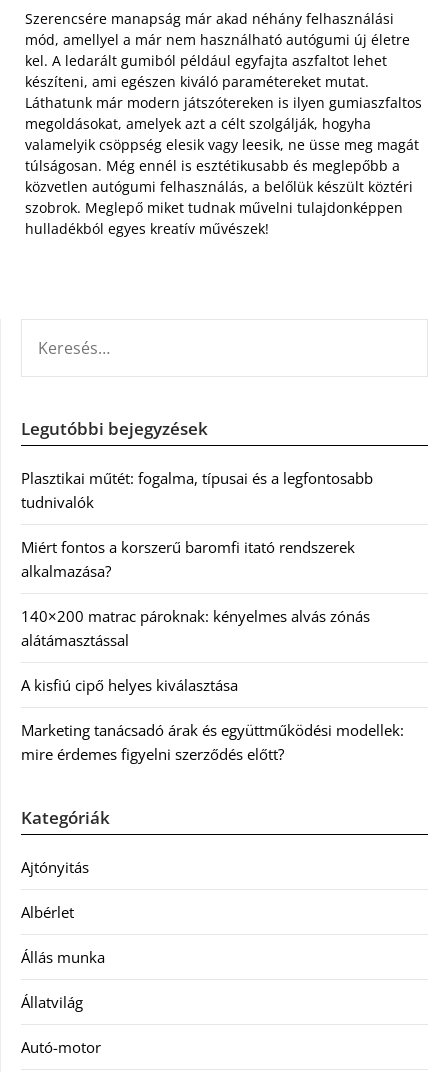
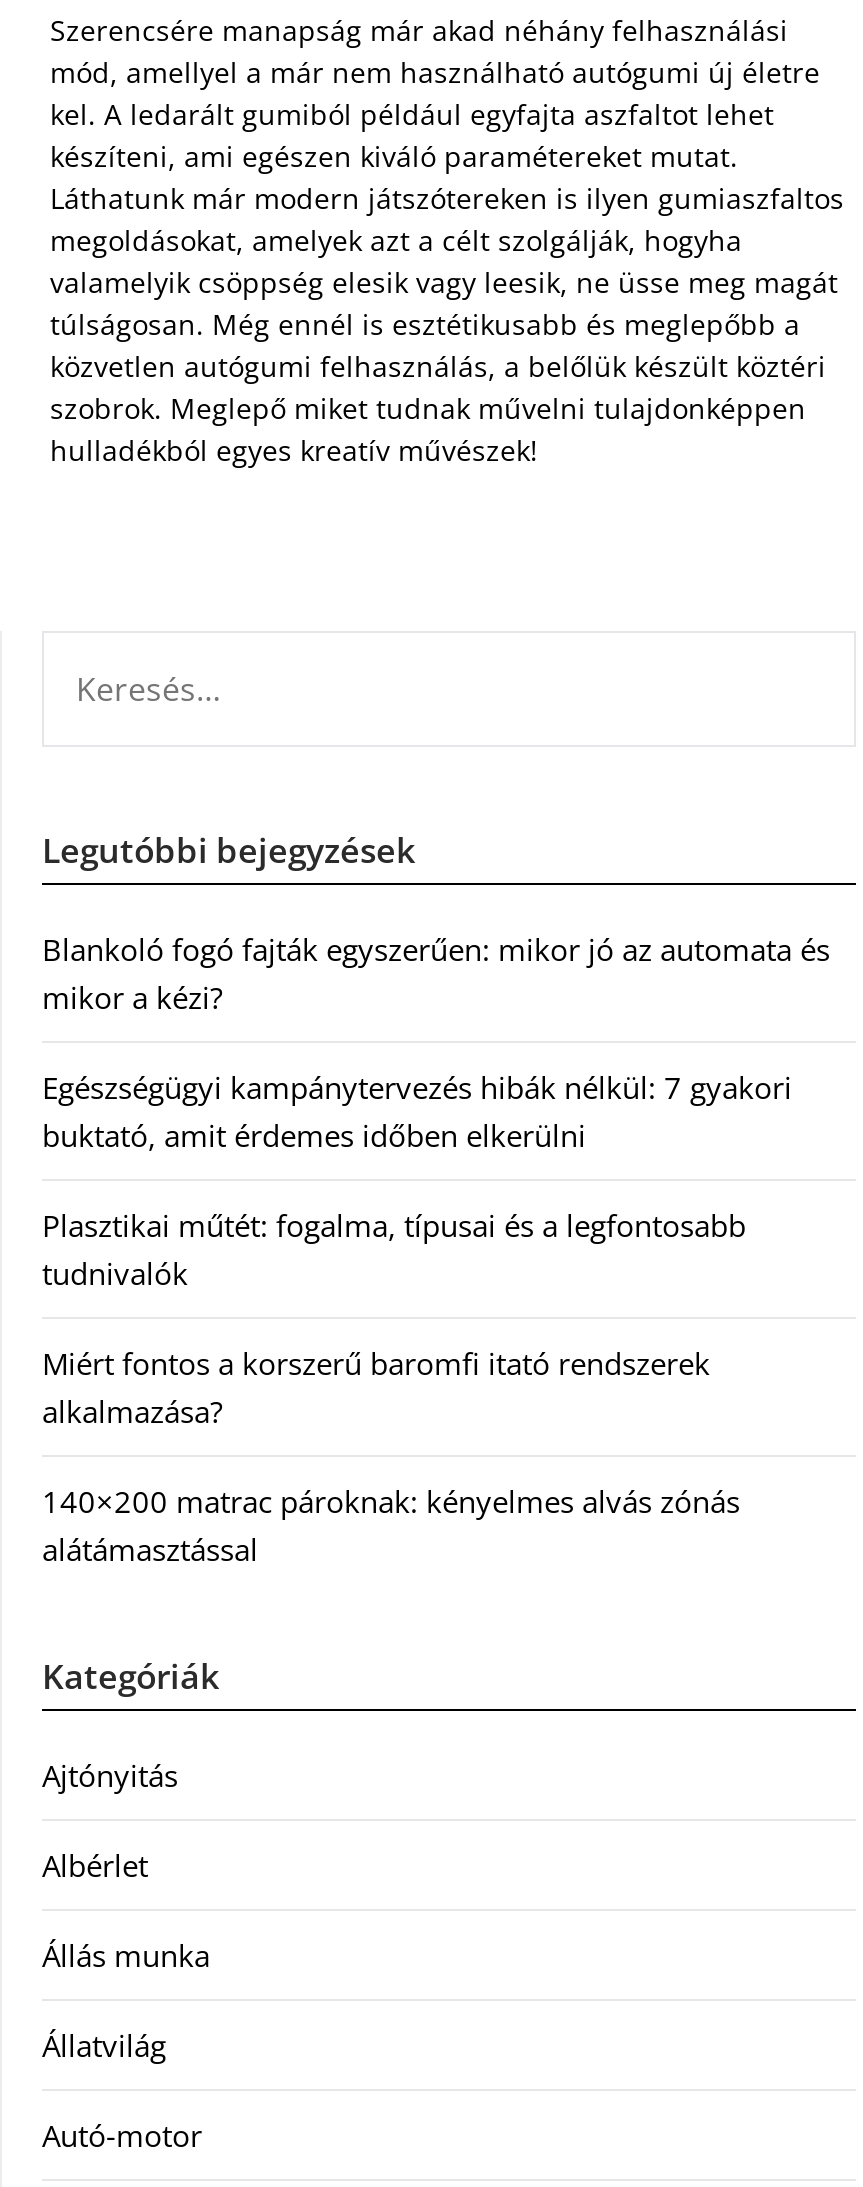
+ Blankoló fogó fajták egyszerűen: mikor jó az automata és
+ mikor a kézi?
+ Egészségügyi kampánytervezés hibák nélkül: 7 gyakori
+ buktató, amit érdemes időben elkerülni

moved down: Plasztikai műtét: fogalma, típusai és a legfontosabb | tudnivalók | Miért fontos a korszerű baromfi itató rendszerek | alkalmazása? | 140×200 matrac pároknak: kényelmes alvás zónás | alátámasztással

- A kisfiú cipő helyes kiválasztása
- Marketing tanácsadó árak és együttműködési modellek:
- mire érdemes figyelni szerződés előtt?
